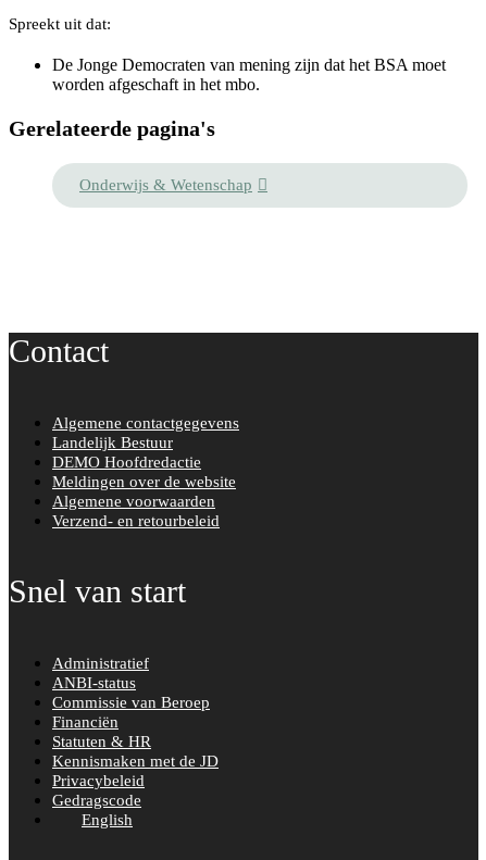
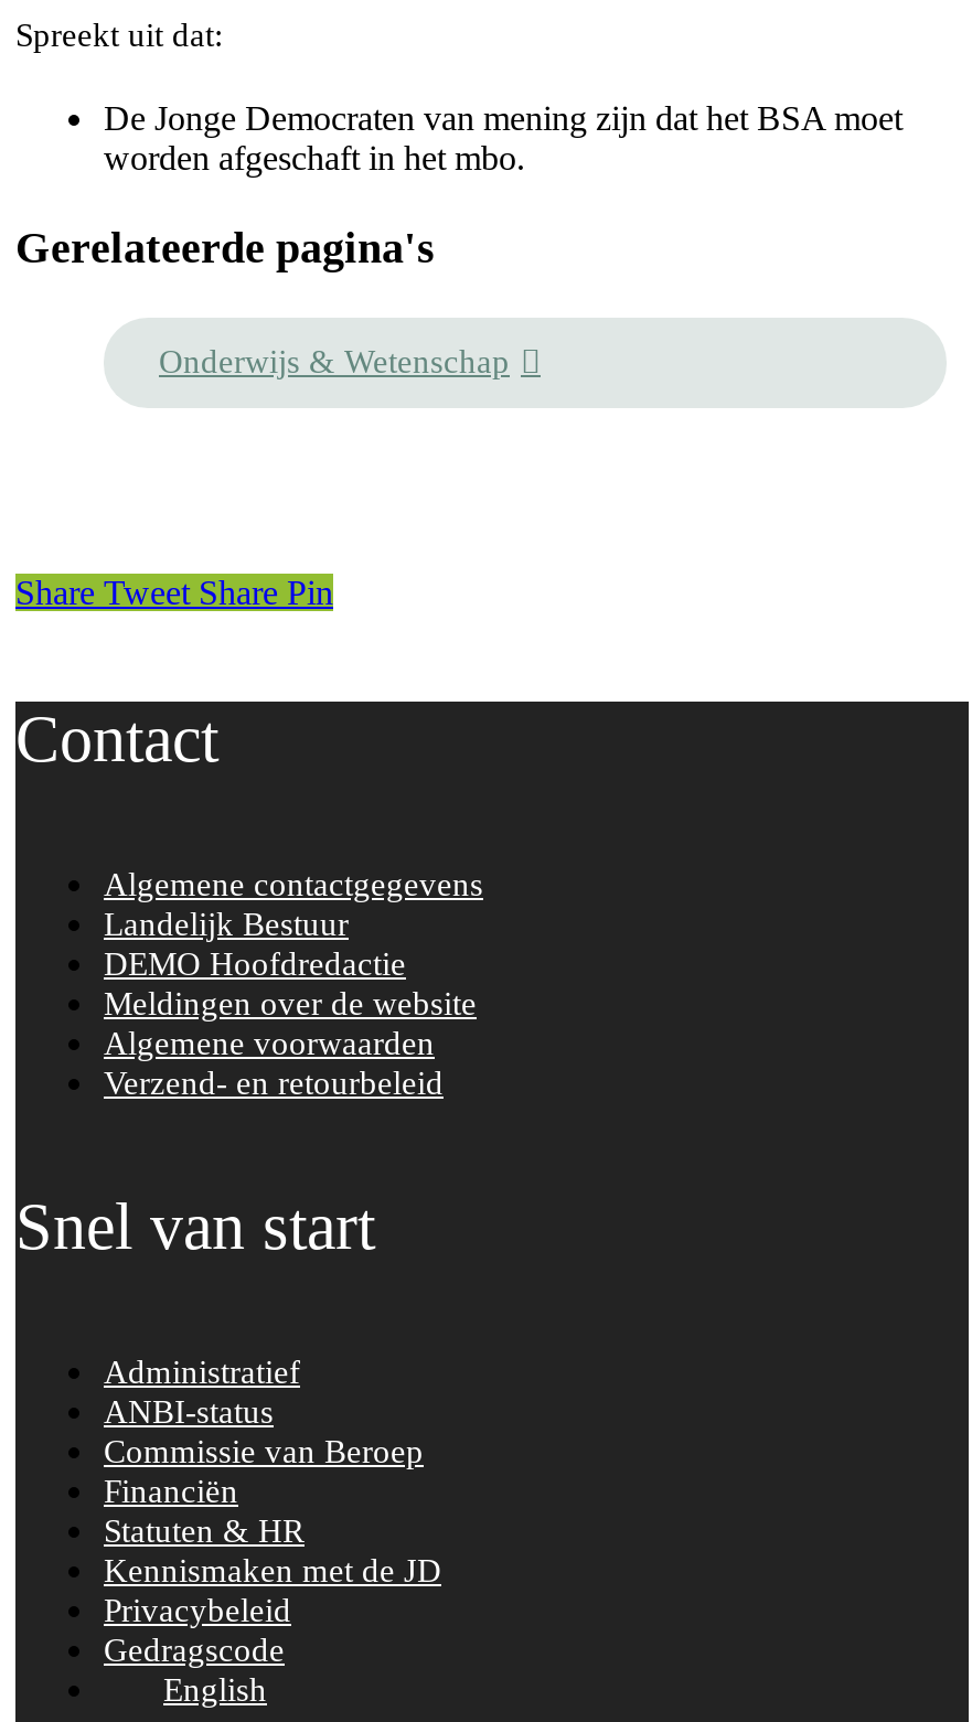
+ Share Tweet Share Pin
